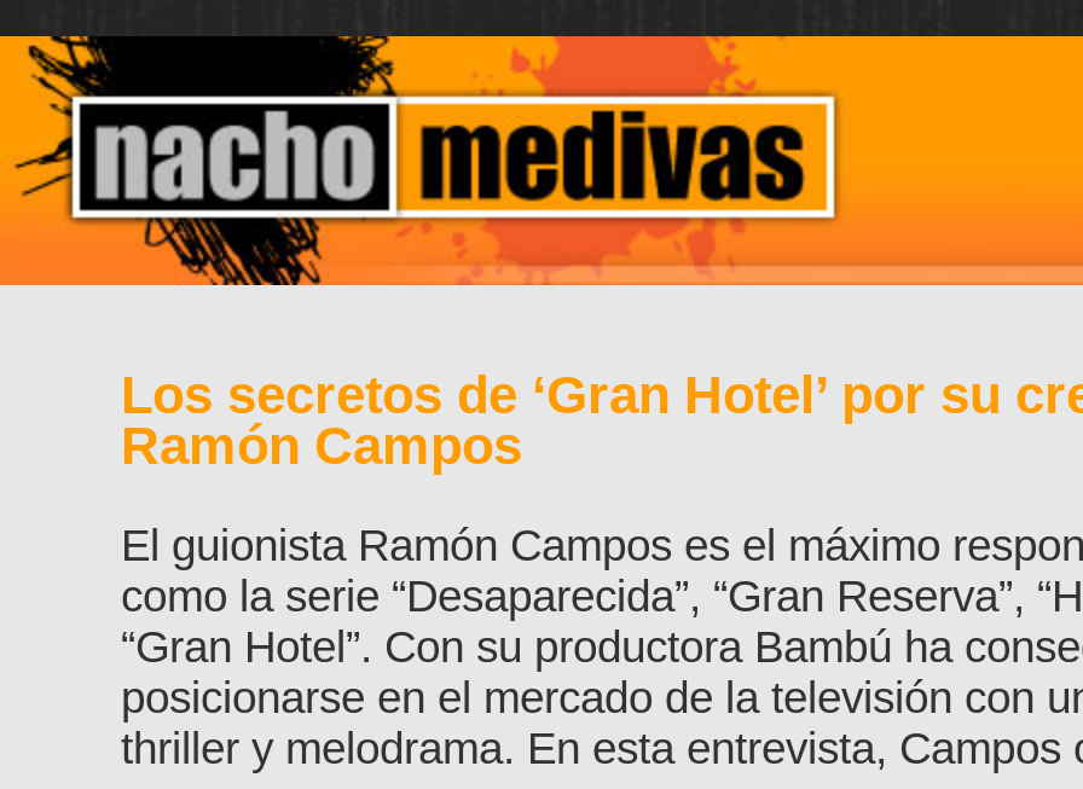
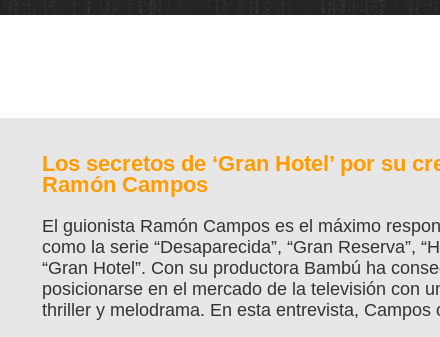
- [image]
